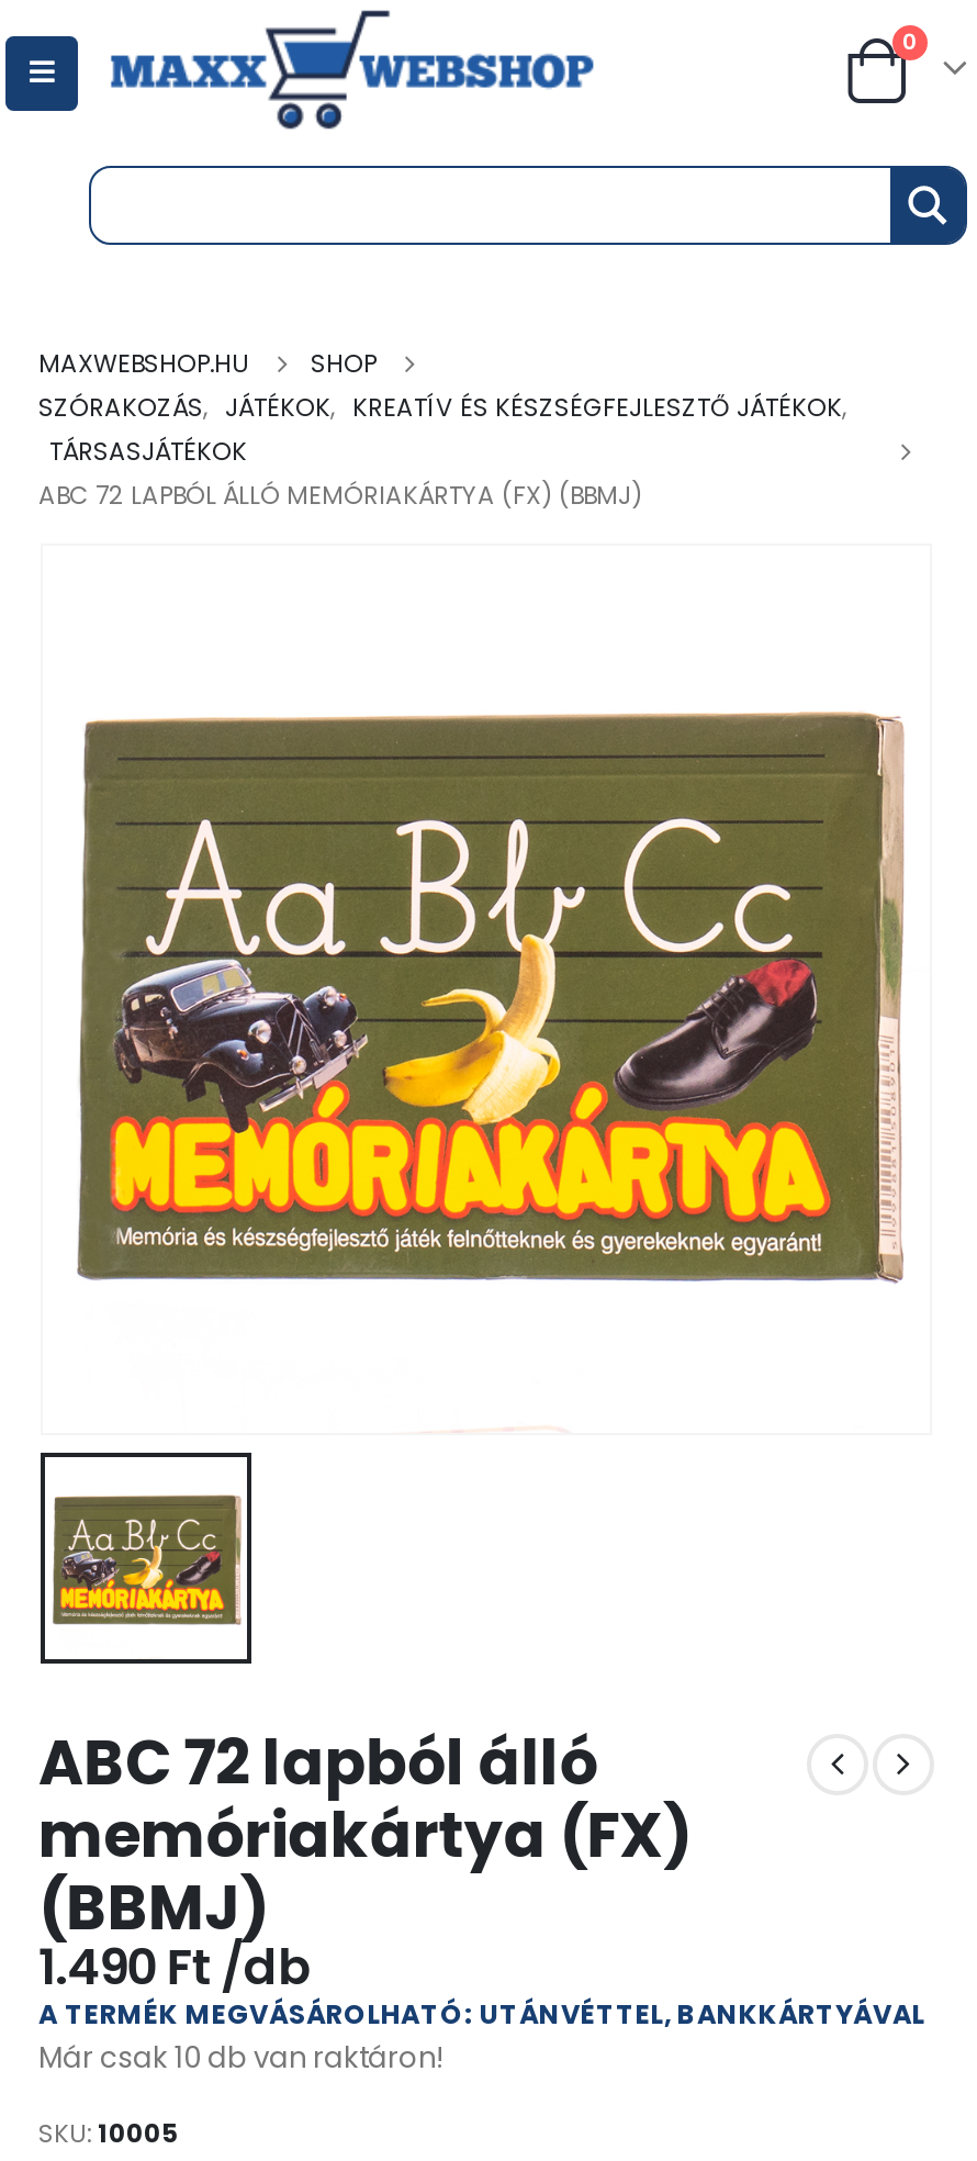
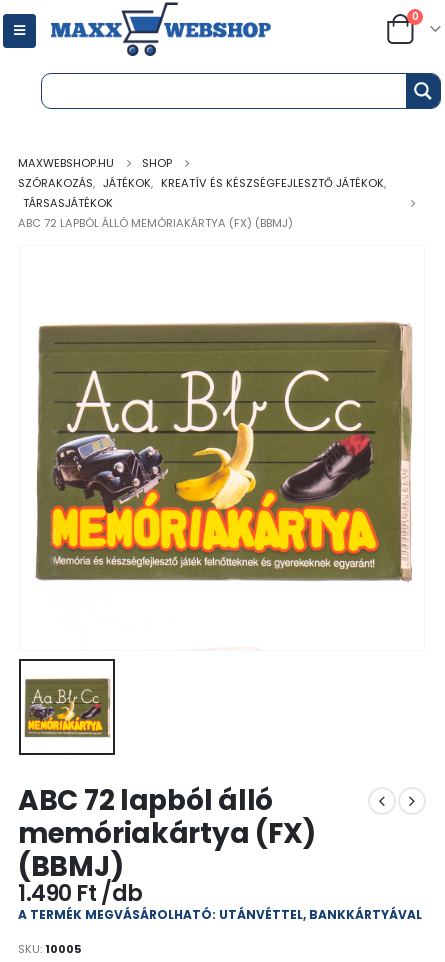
- Már csak 10 db van raktáron!
